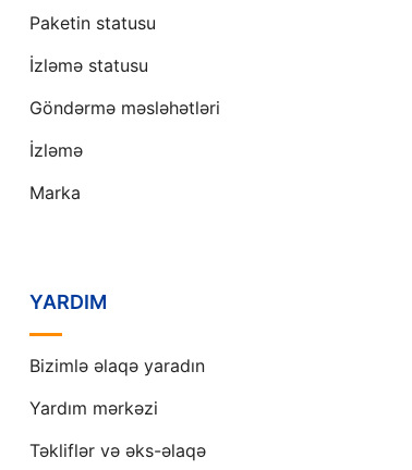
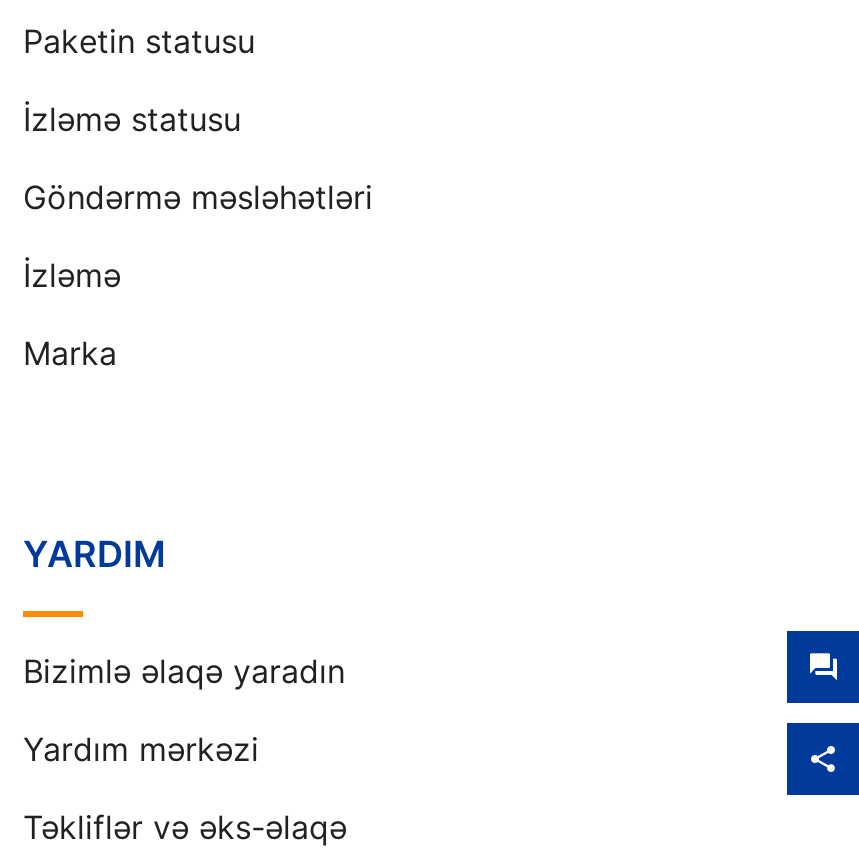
+ [image]

+ [image]
